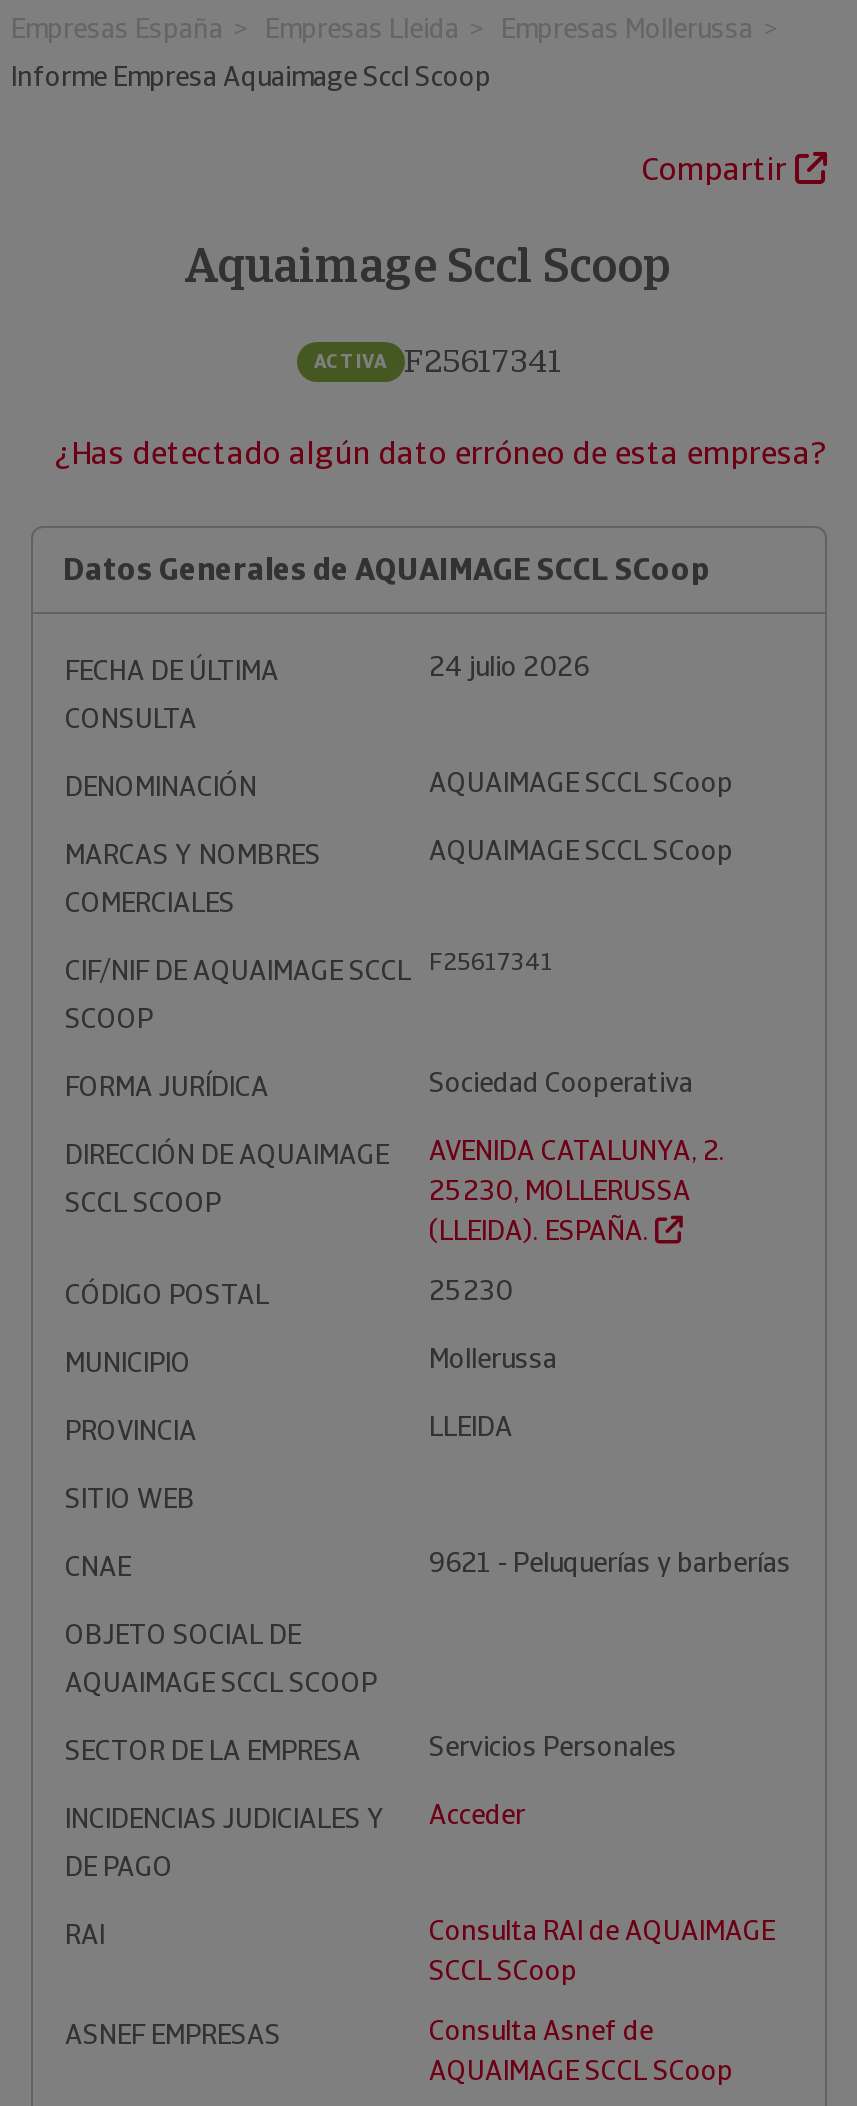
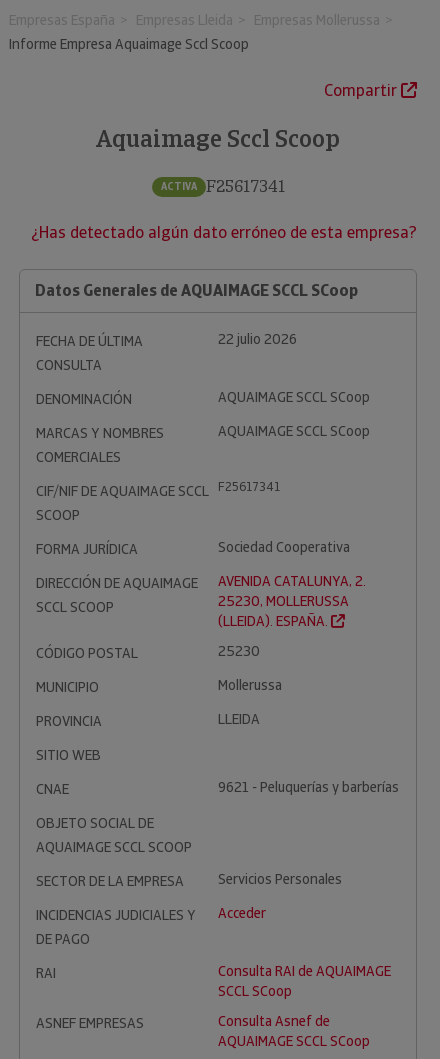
- 24 julio 2026
+ 22 julio 2026
